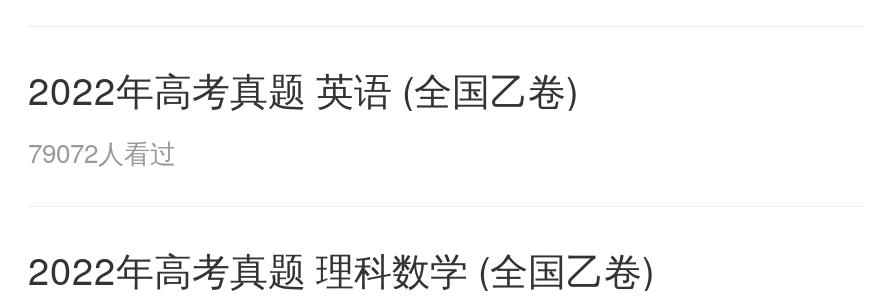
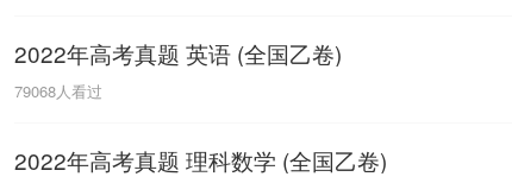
- 79072人看过
+ 79068人看过
